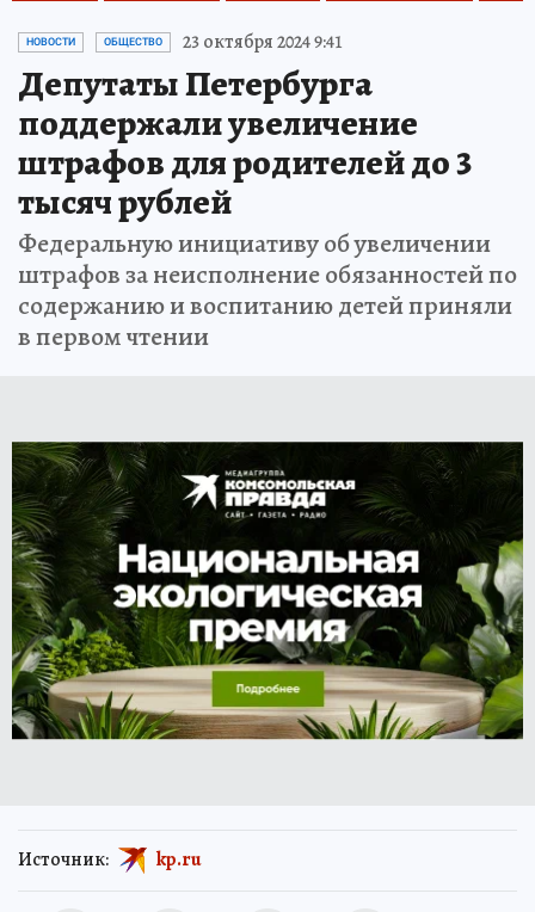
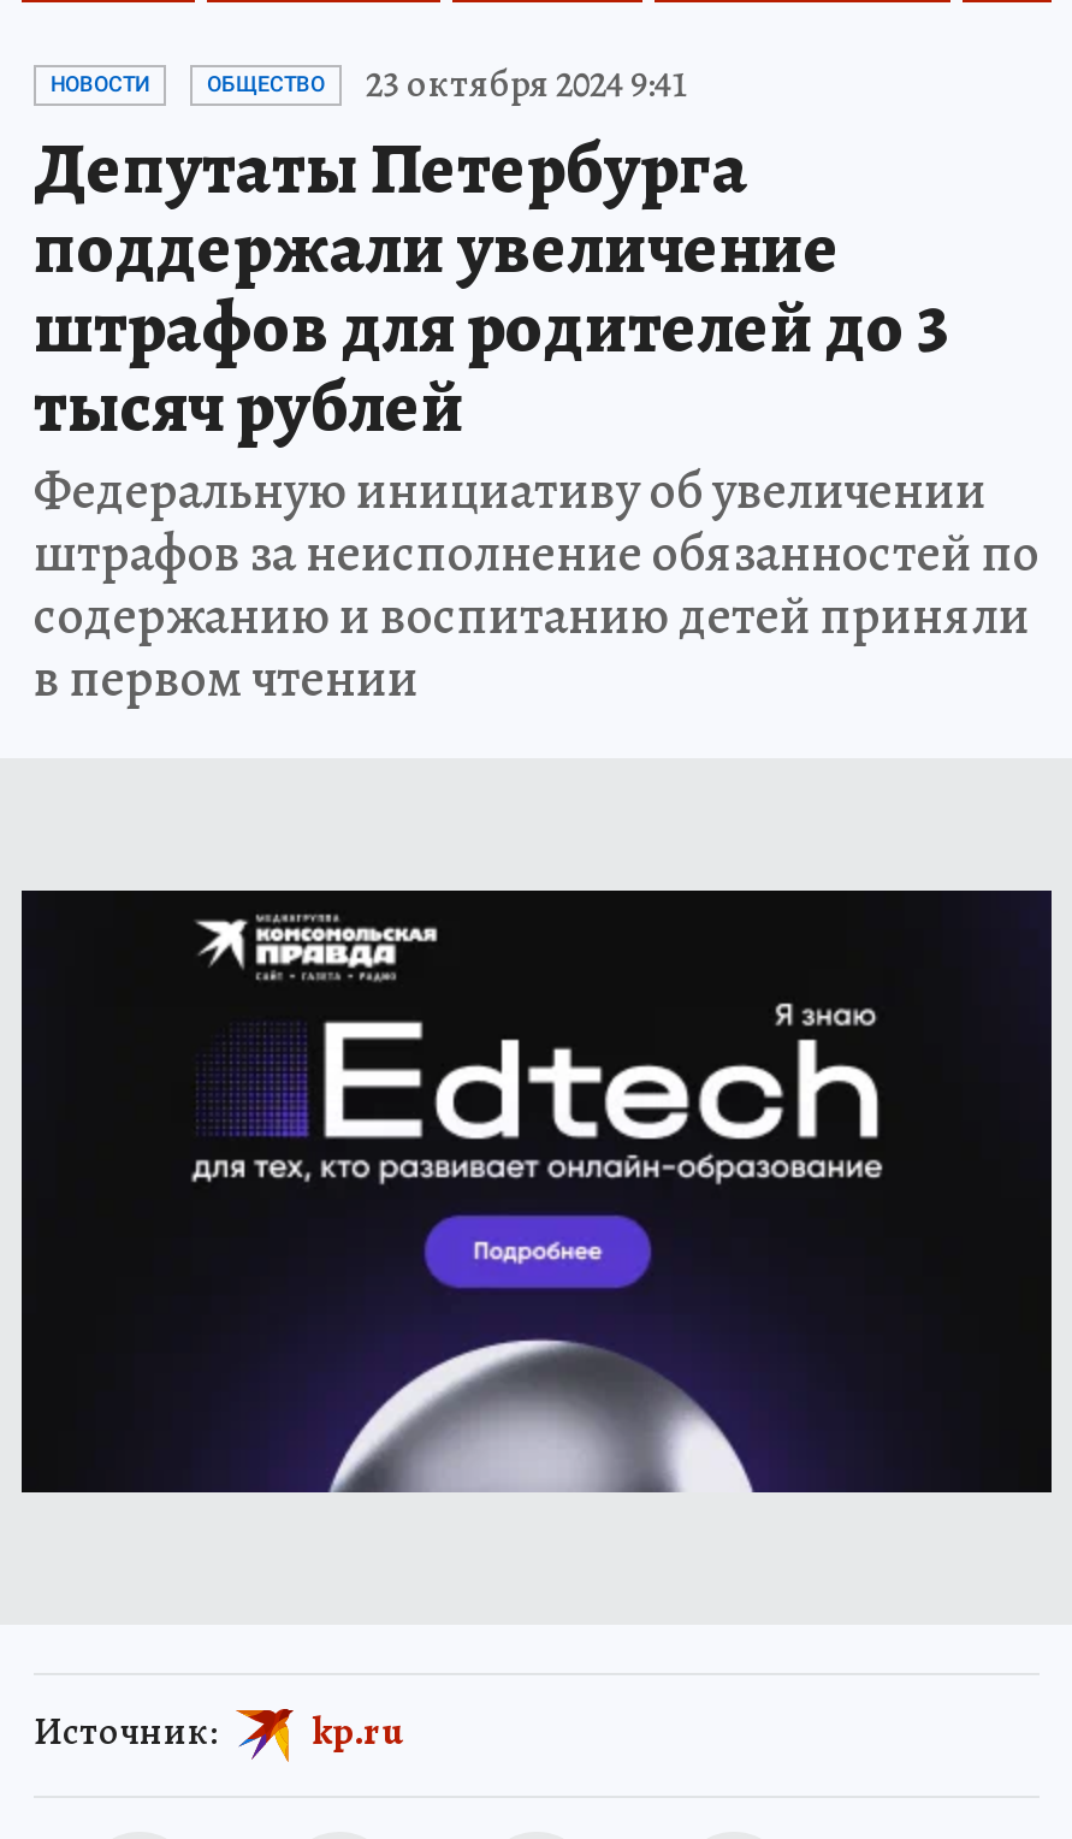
- [image]
+ [image]
